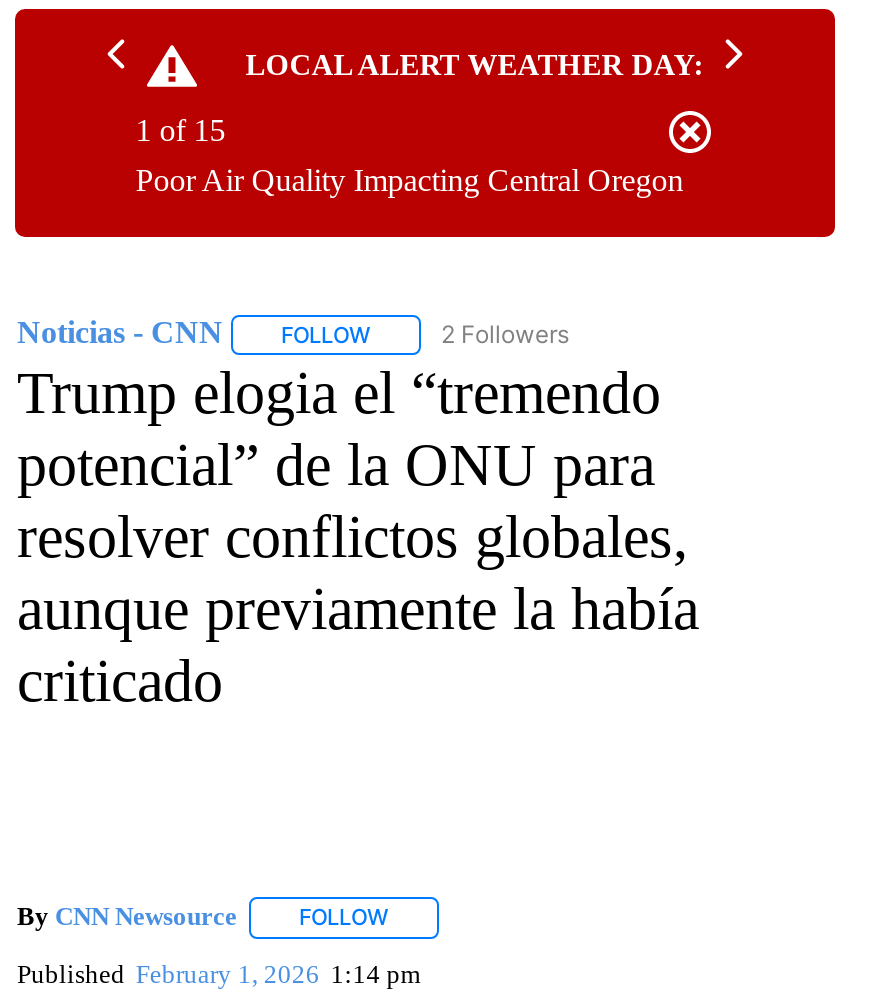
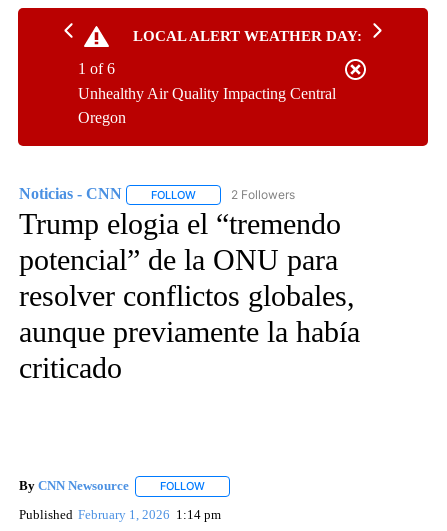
- 1 of 15
+ 1 of 6

- Poor Air Quality Impacting Central Oregon
+ Unhealthy Air Quality Impacting Central
+ Oregon
